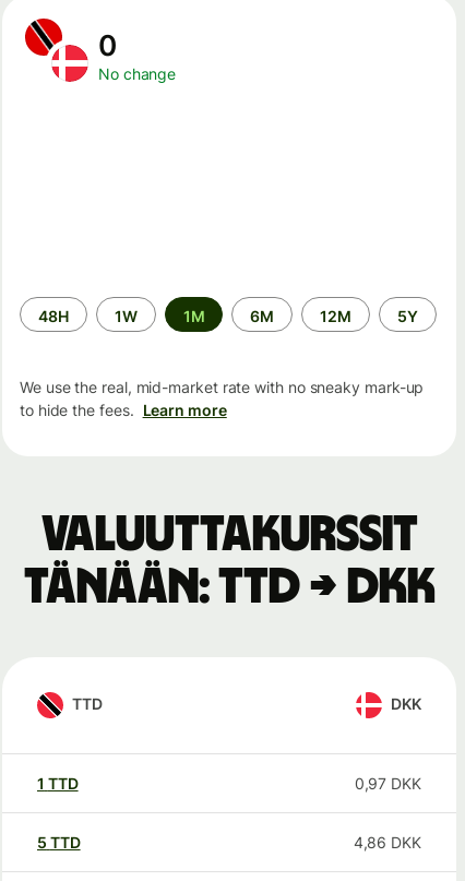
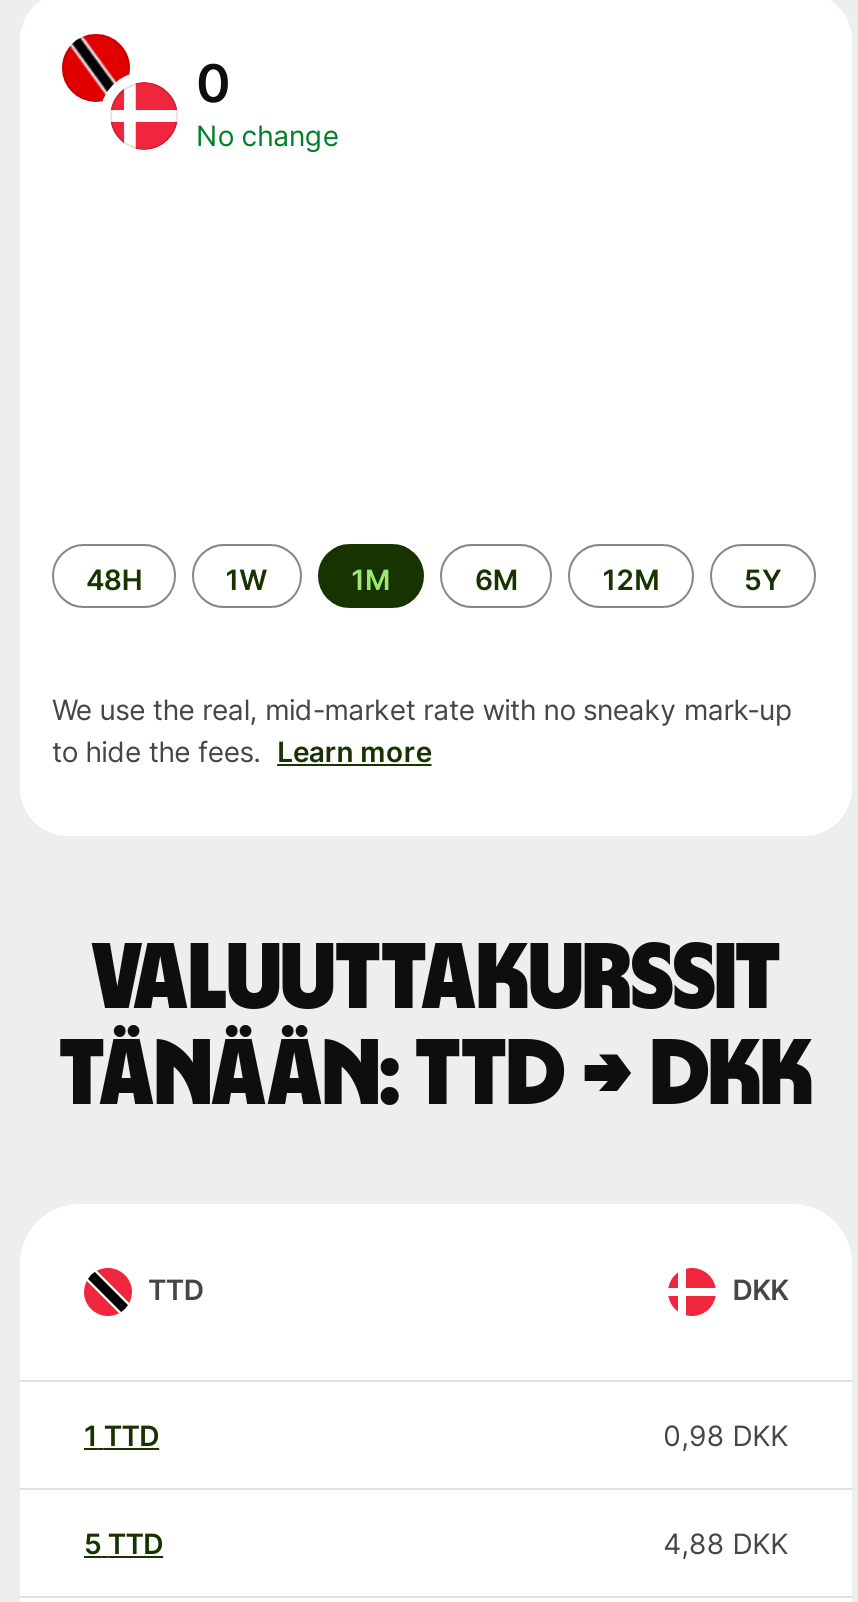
- 0,97 DKK
+ 0,98 DKK

- 4,86 DKK
+ 4,88 DKK
